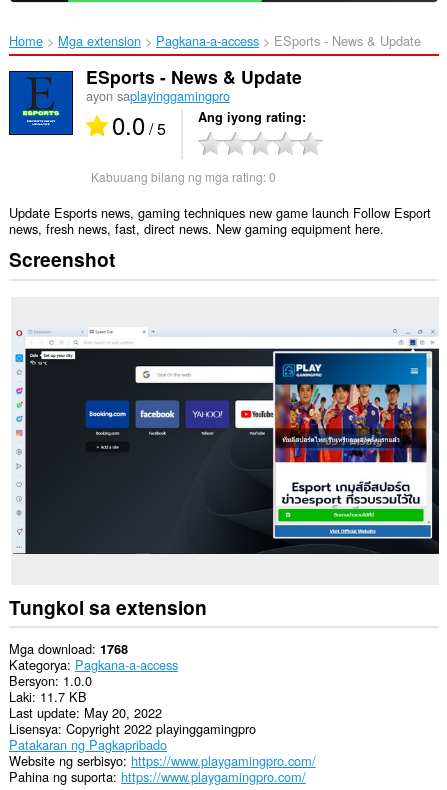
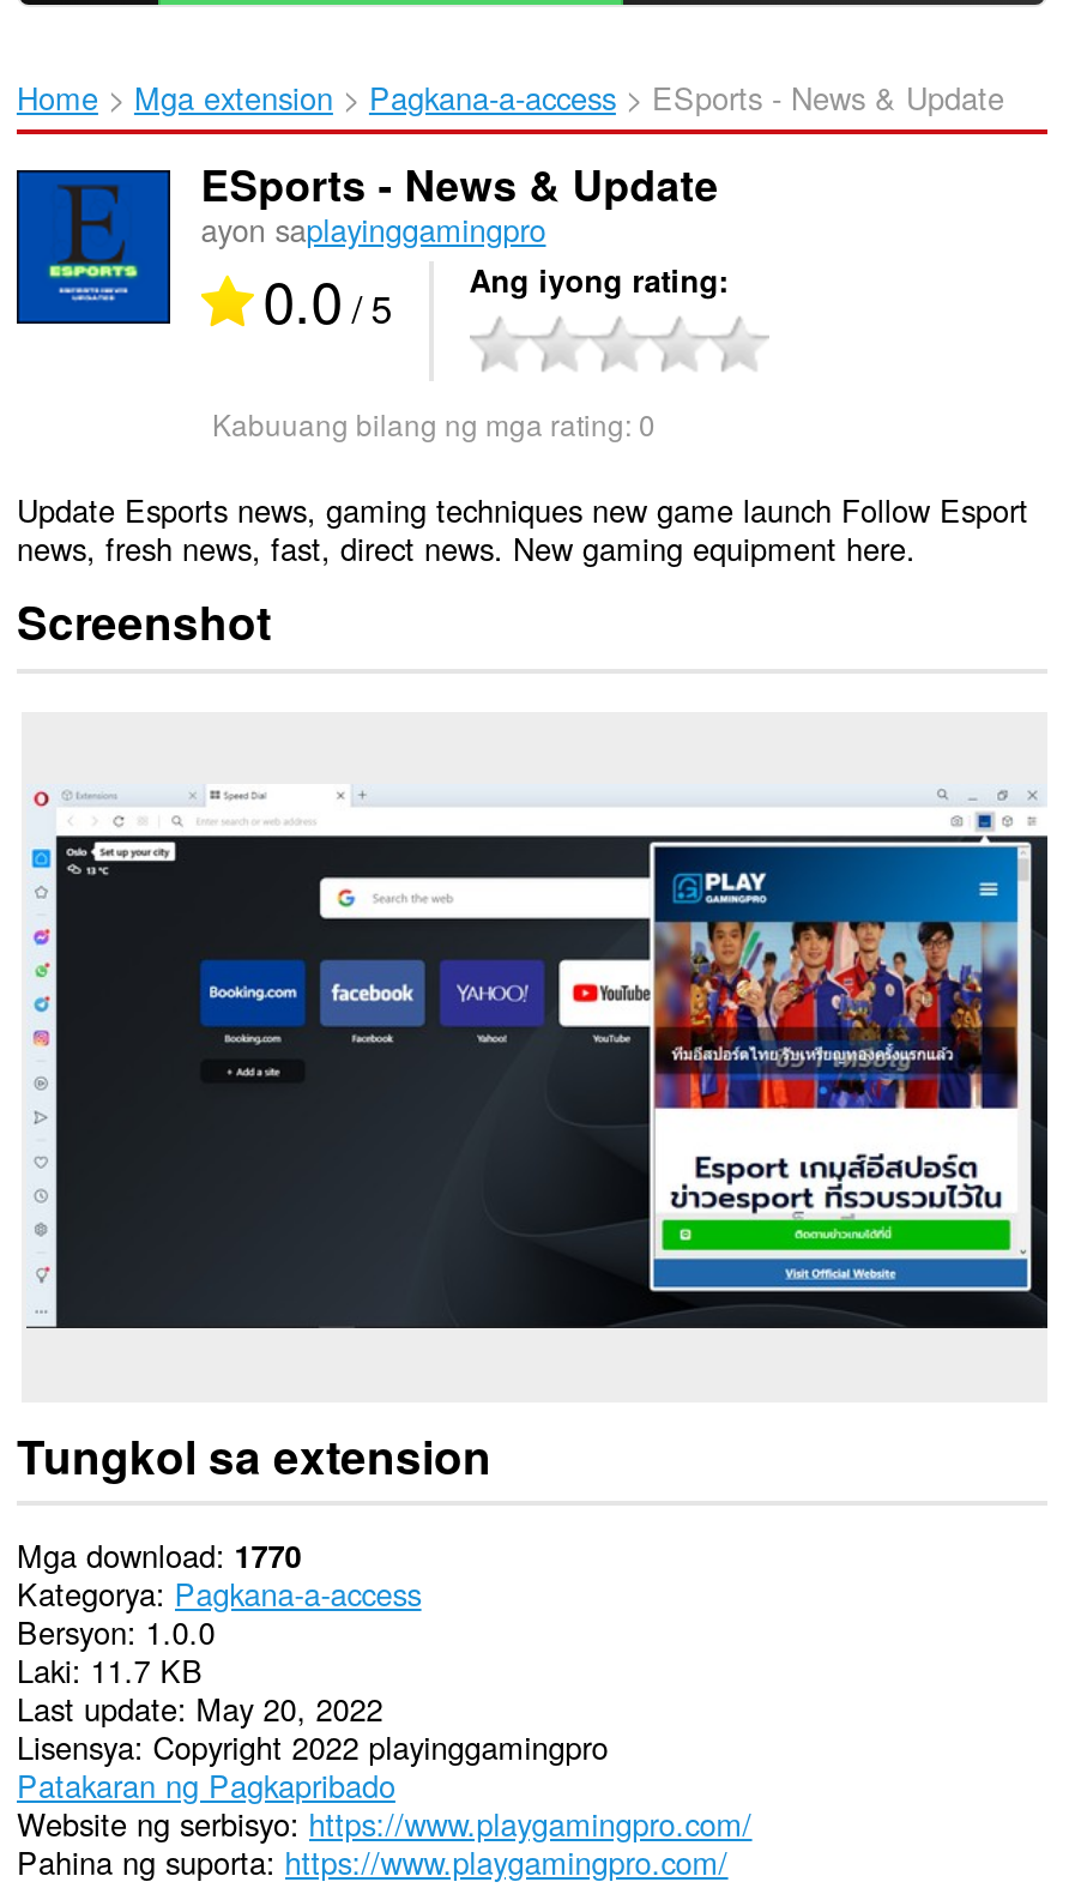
- Mga download 1768
+ Mga download 1770
